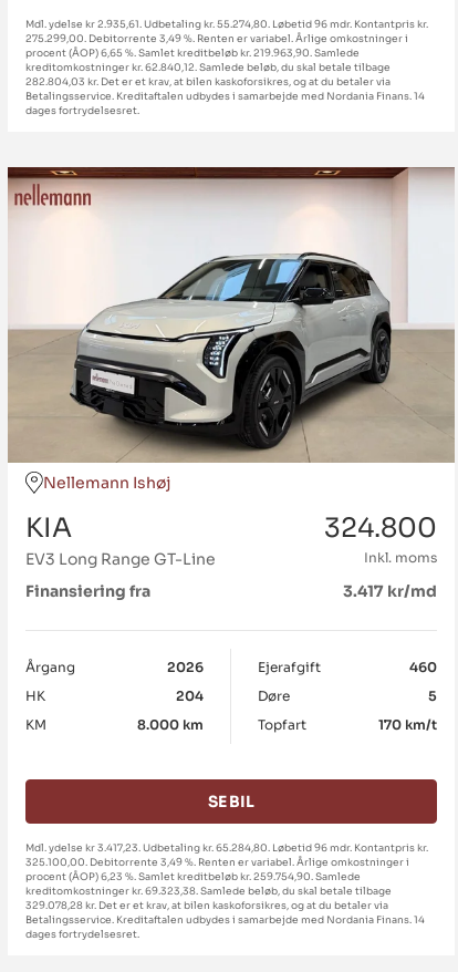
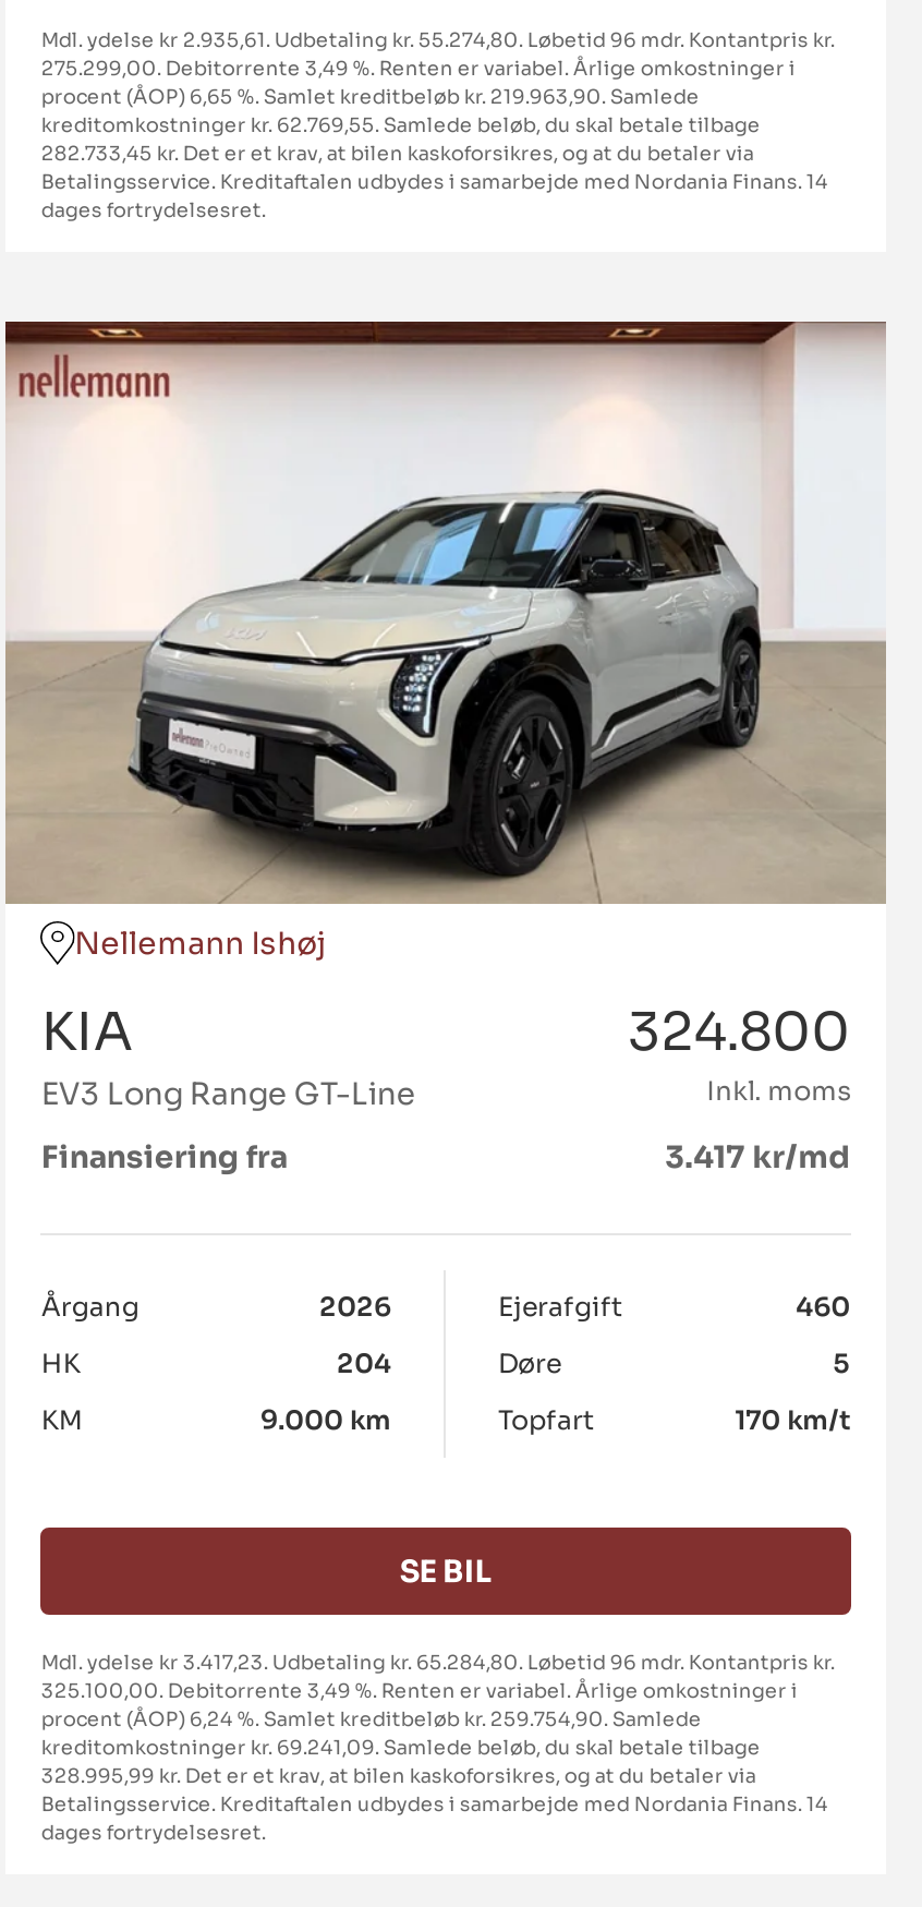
- kreditomkostninger kr. 62.840,12. Samlede beløb, du skal betale tilbage
+ kreditomkostninger kr. 62.769,55. Samlede beløb, du skal betale tilbage

- 282.804,03 kr. Det er et krav, at bilen kaskoforsikres, og at du betaler via
+ 282.733,45 kr. Det er et krav, at bilen kaskoforsikres, og at du betaler via

- 8.000 km
+ 9.000 km

- procent (ÅOP) 6,23 %. Samlet kreditbeløb kr. 259.754,90. Samlede
+ procent (ÅOP) 6,24 %. Samlet kreditbeløb kr. 259.754,90. Samlede

- kreditomkostninger kr. 69.323,38. Samlede beløb, du skal betale tilbage
+ kreditomkostninger kr. 69.241,09. Samlede beløb, du skal betale tilbage

- 329.078,28 kr. Det er et krav, at bilen kaskoforsikres, og at du betaler via
+ 328.995,99 kr. Det er et krav, at bilen kaskoforsikres, og at du betaler via
